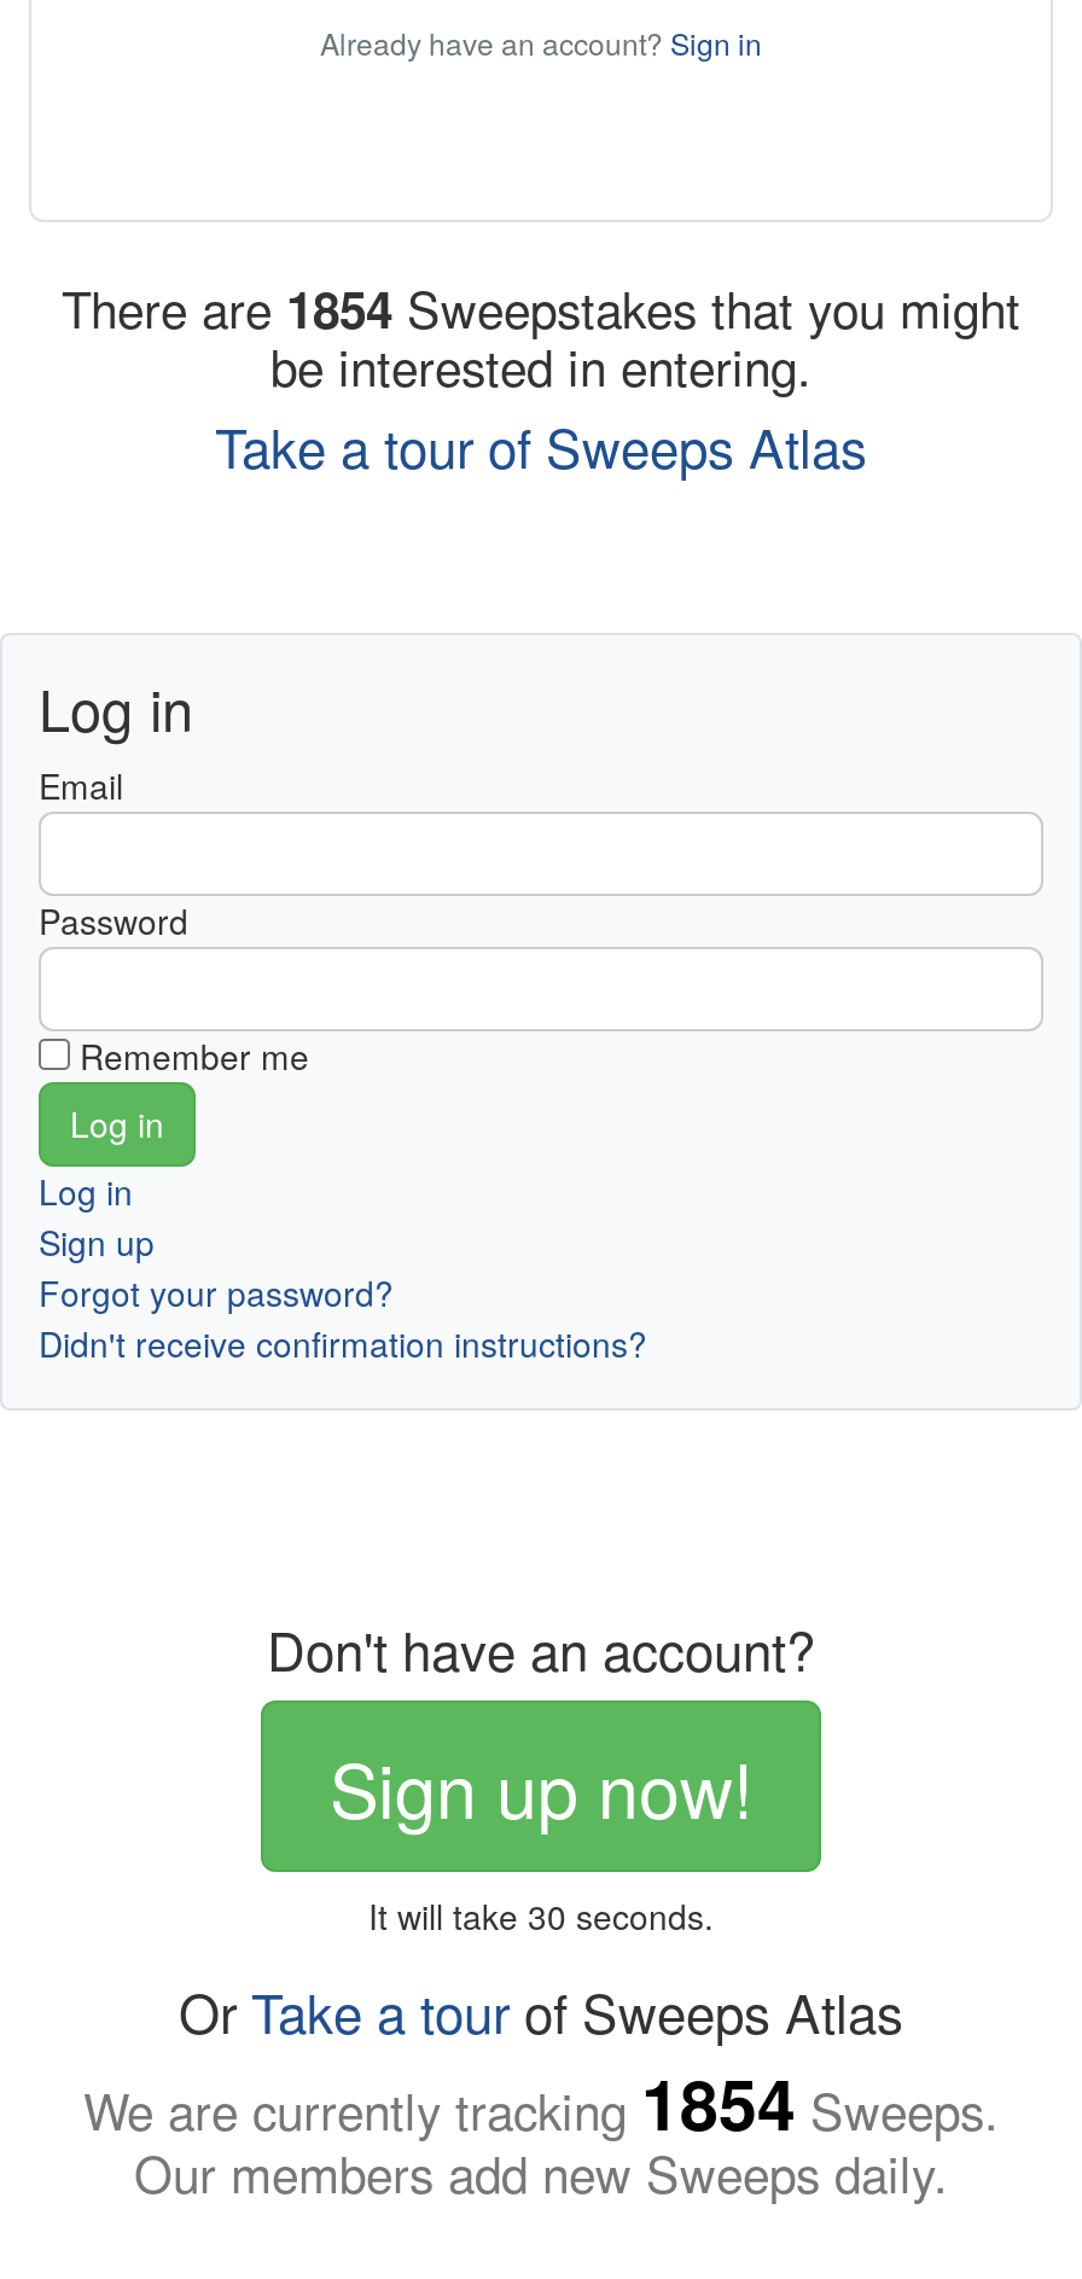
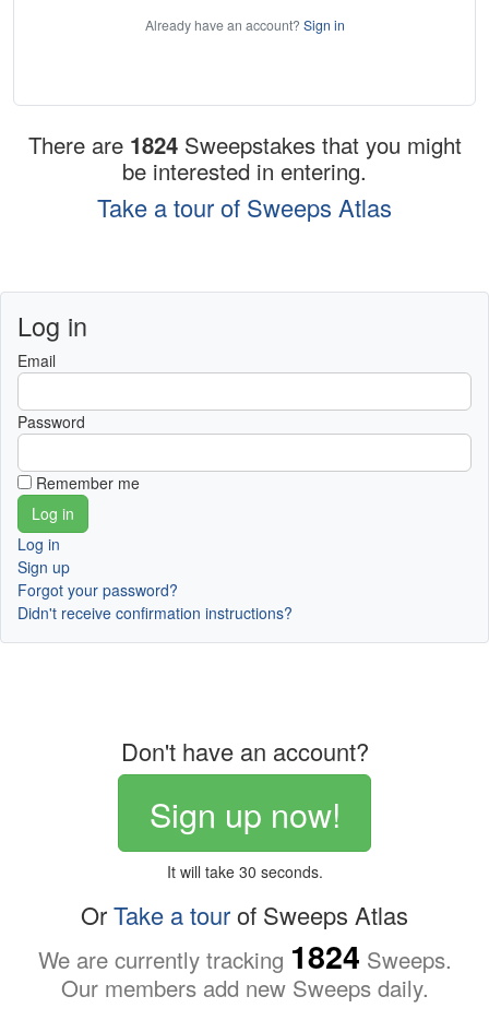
- There are 1854 Sweepstakes that you might
+ There are 1824 Sweepstakes that you might

- We are currently tracking 1854 Sweeps.
+ We are currently tracking 1824 Sweeps.
